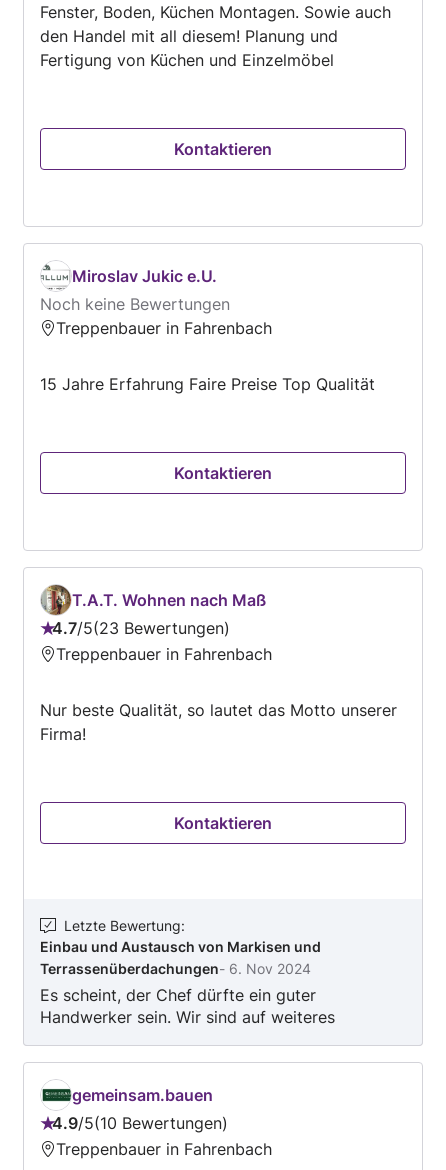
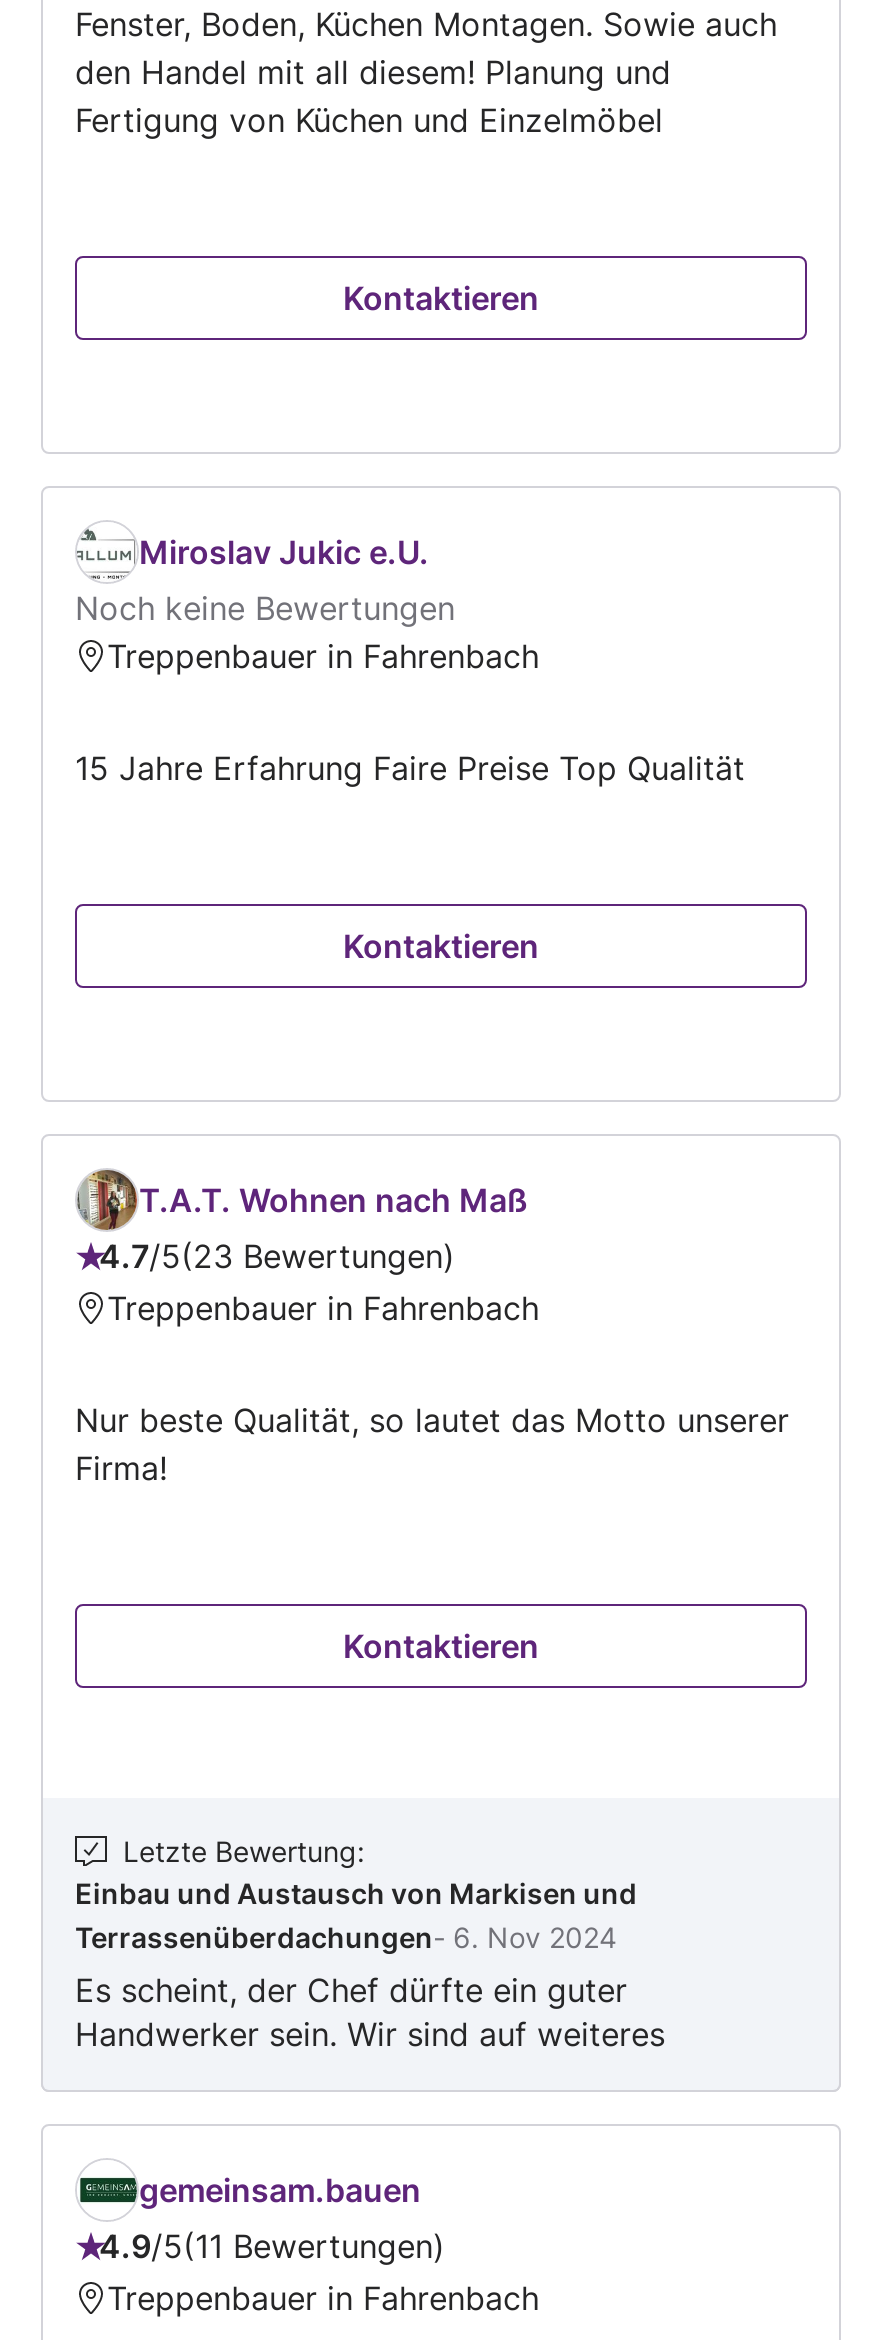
- 4.9/5 10 Bewertungen
+ 4.9/5 11 Bewertungen
